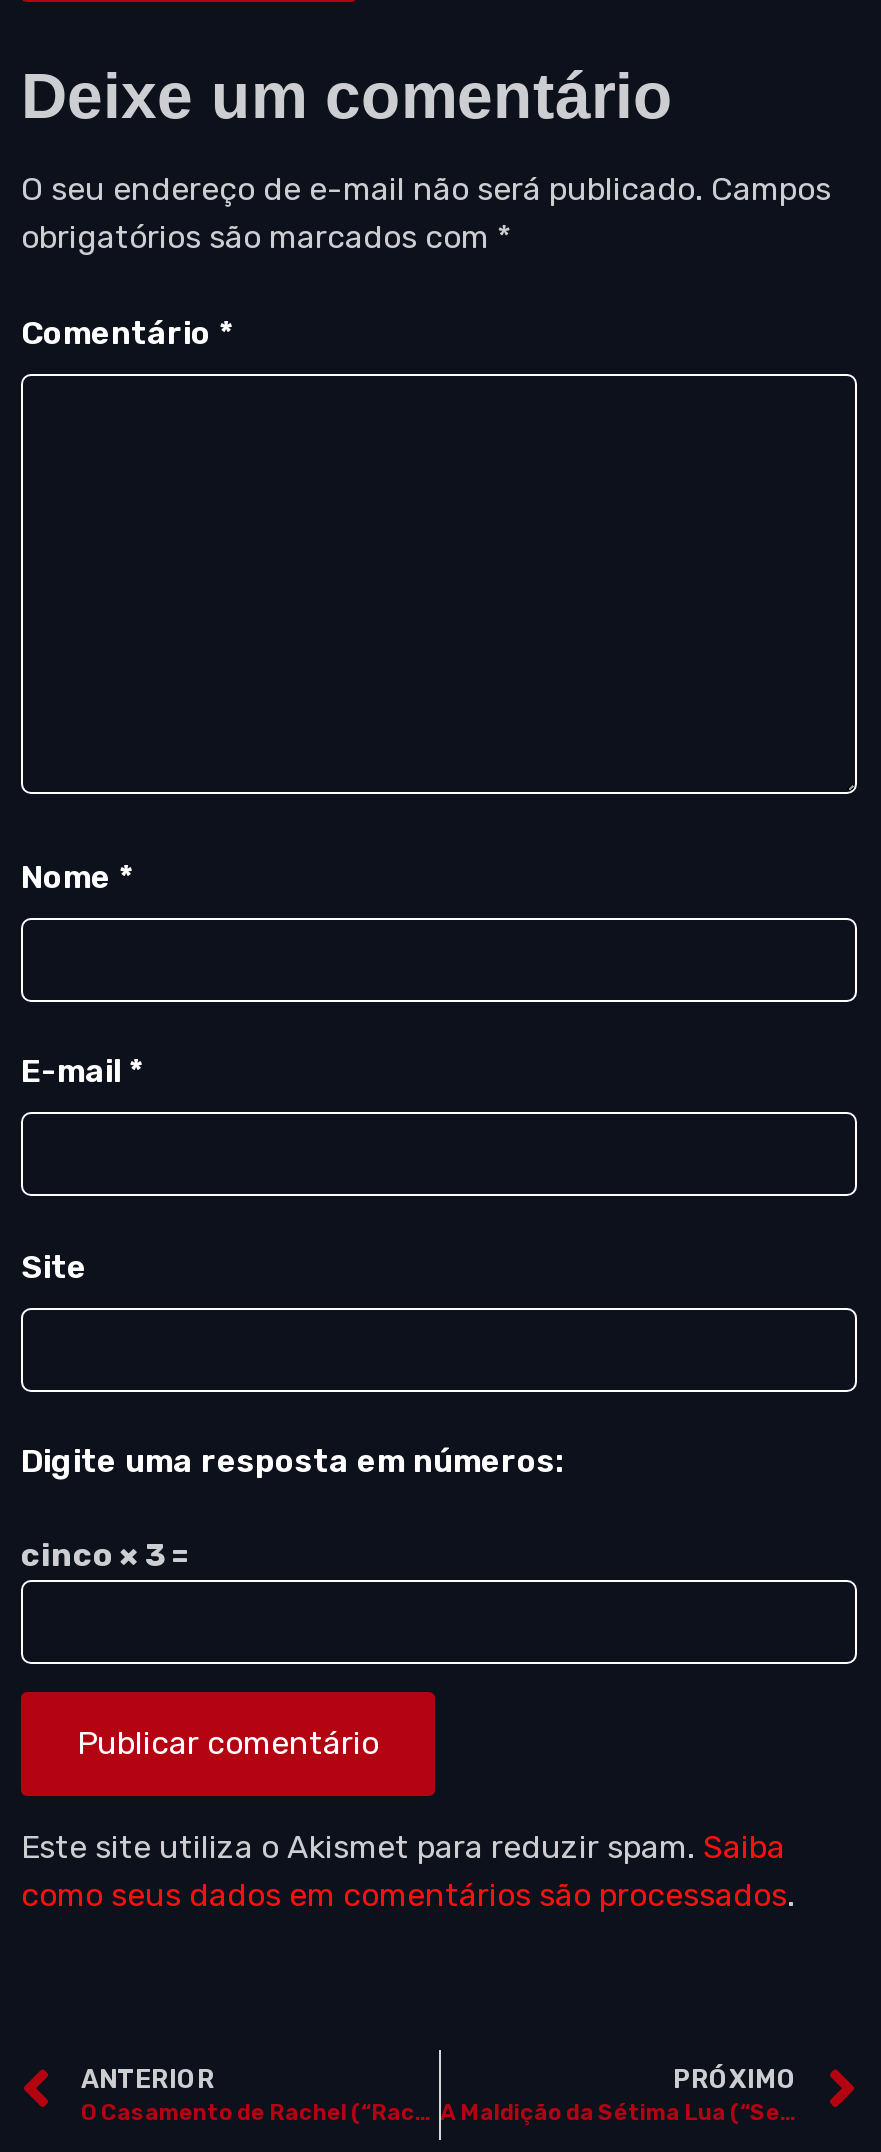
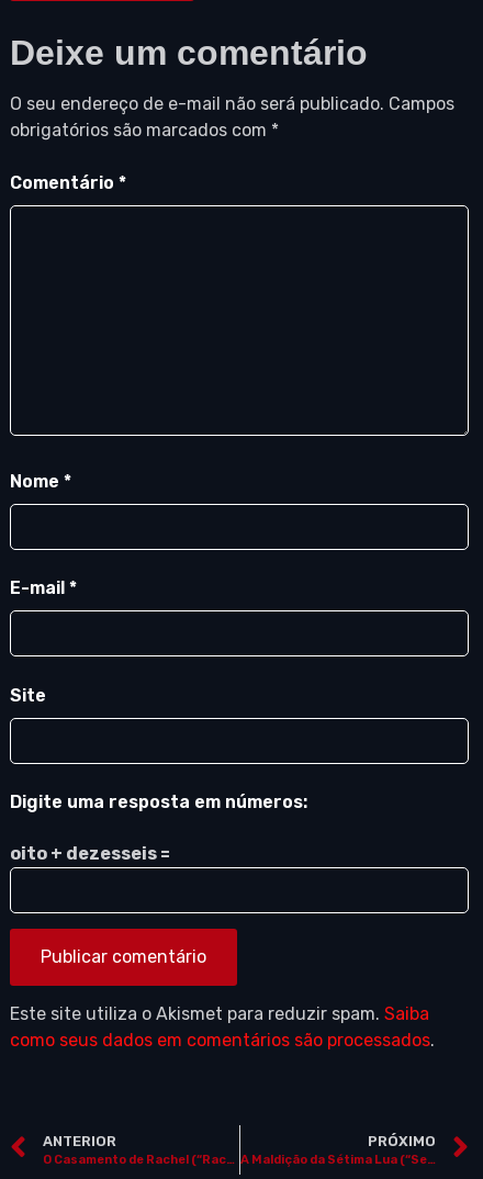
- cinco × 3 =
+ oito + dezesseis =
